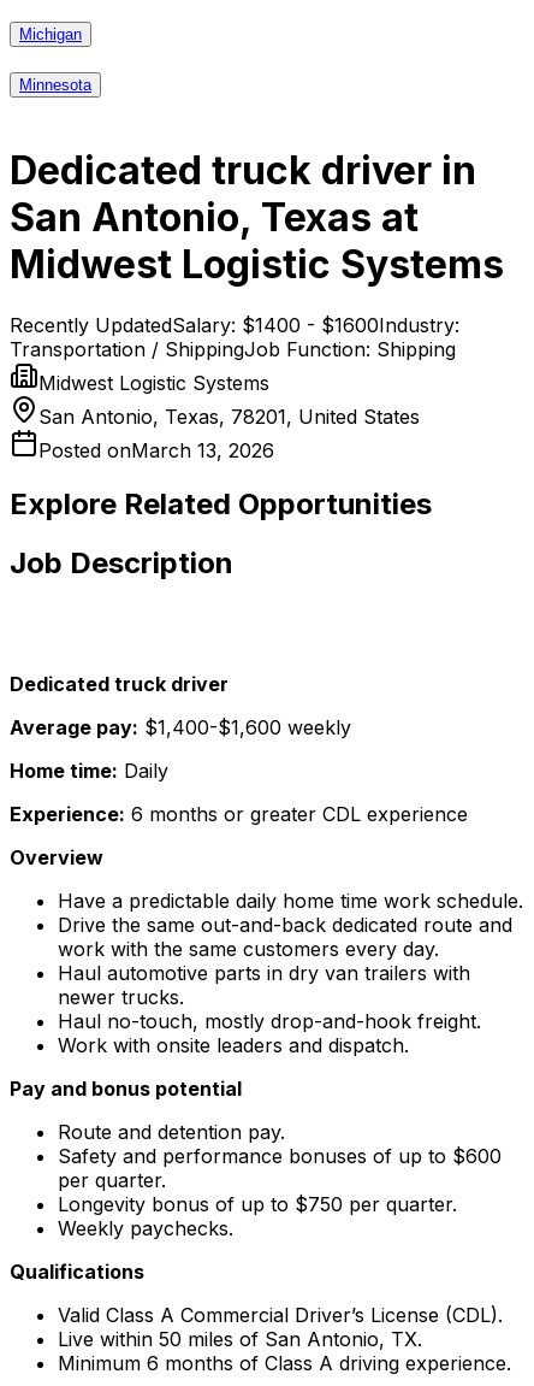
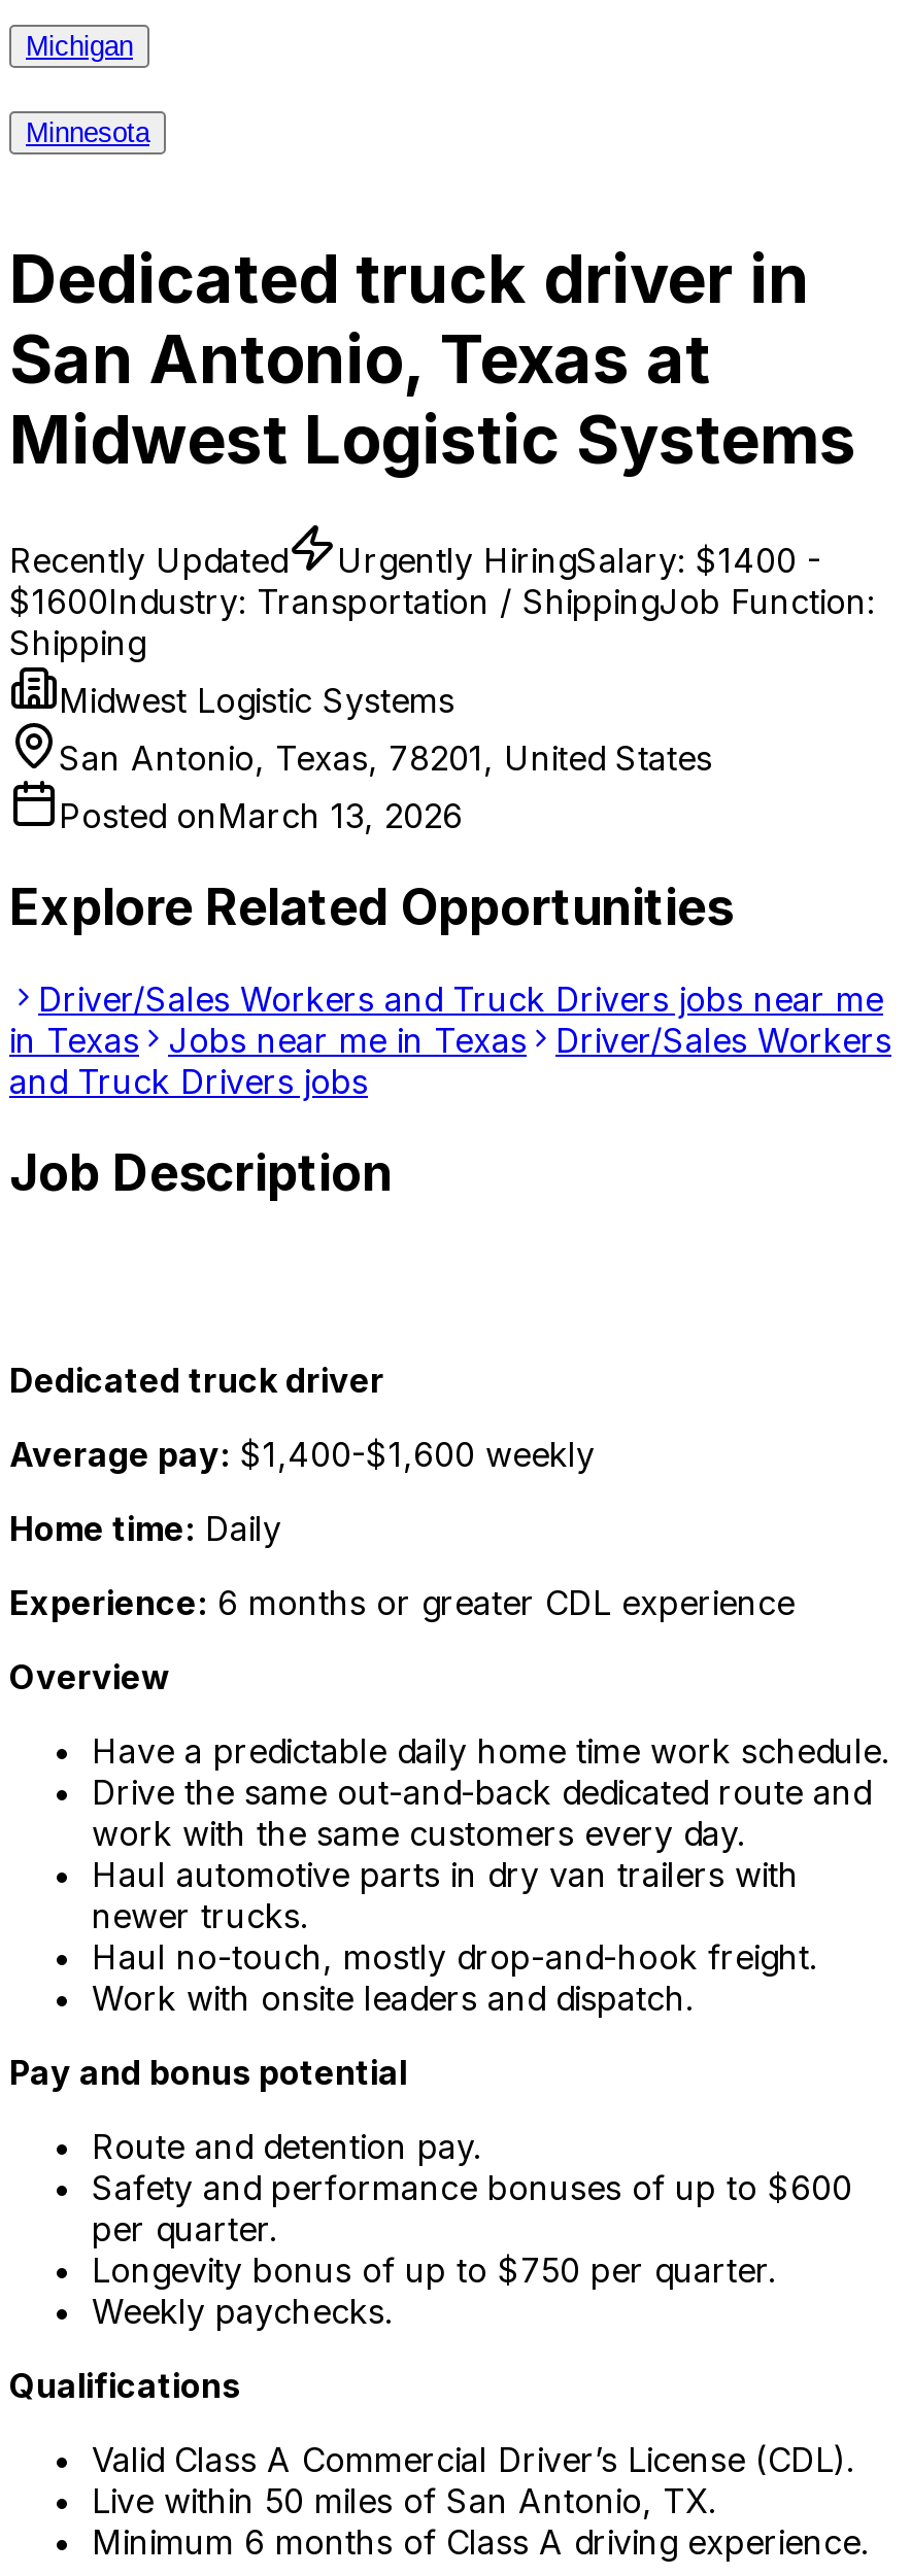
- Recently UpdatedSalary: $1400 - $1600 Industry:
- Transportation / ShippingJob Function: Shipping
+ Recently Updated
+ Urgently HiringSalary: $1400 -
+ $1600Industry: Transportation / ShippingJob Function:
+ Shipping

+ Driver/Sales Workers and Truck Drivers jobs near me
+ in Texas
+ Jobs near me in Texas
+ Driver/Sales Workers
+ and Truck Drivers jobs
